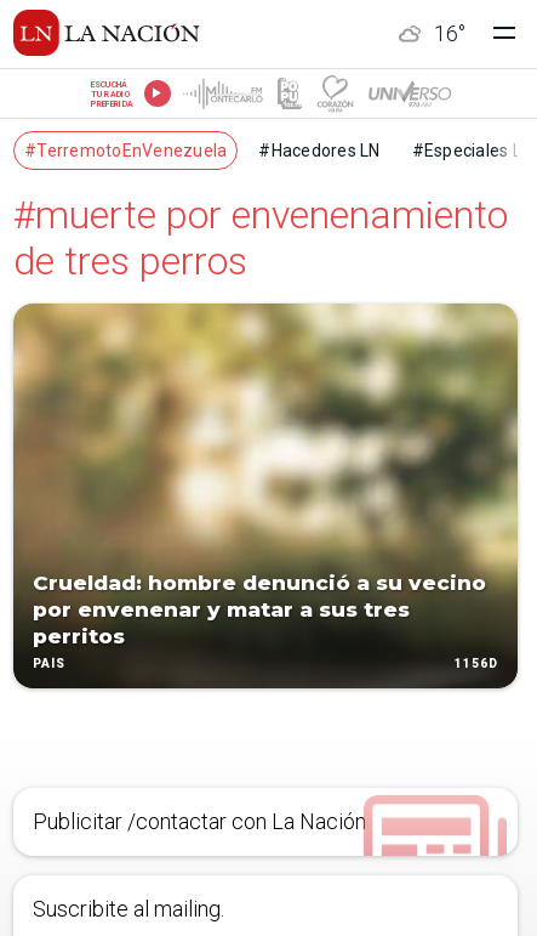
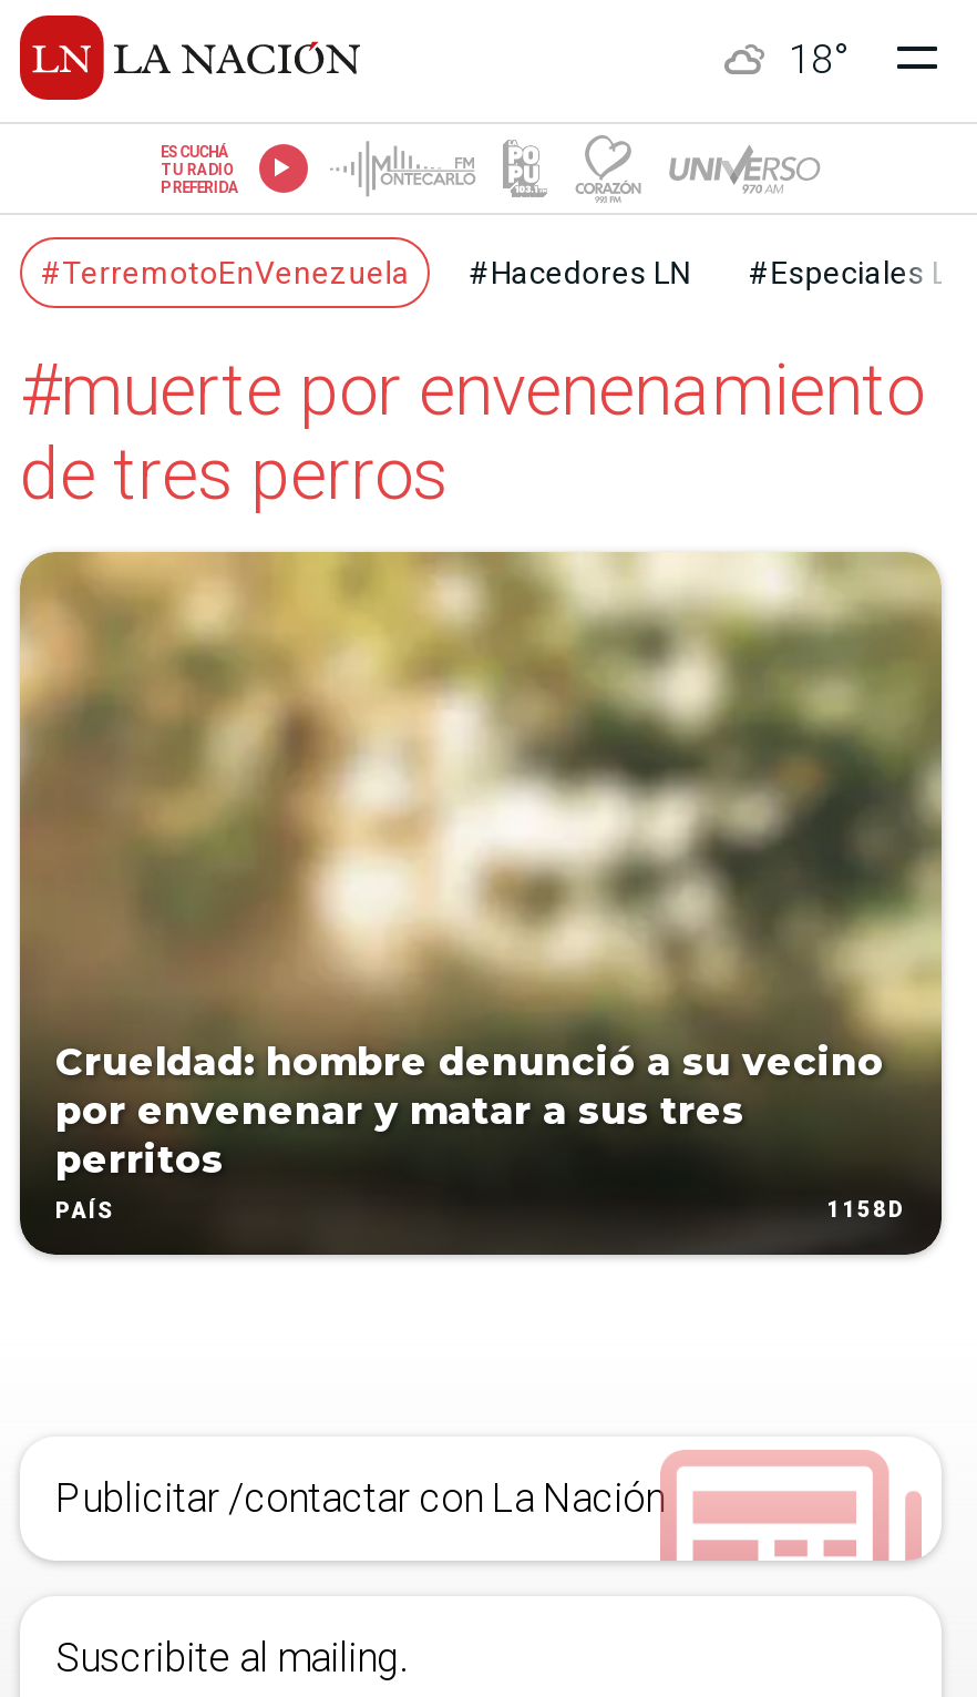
- 16°
+ 18°

- 1156D
+ 1158D
